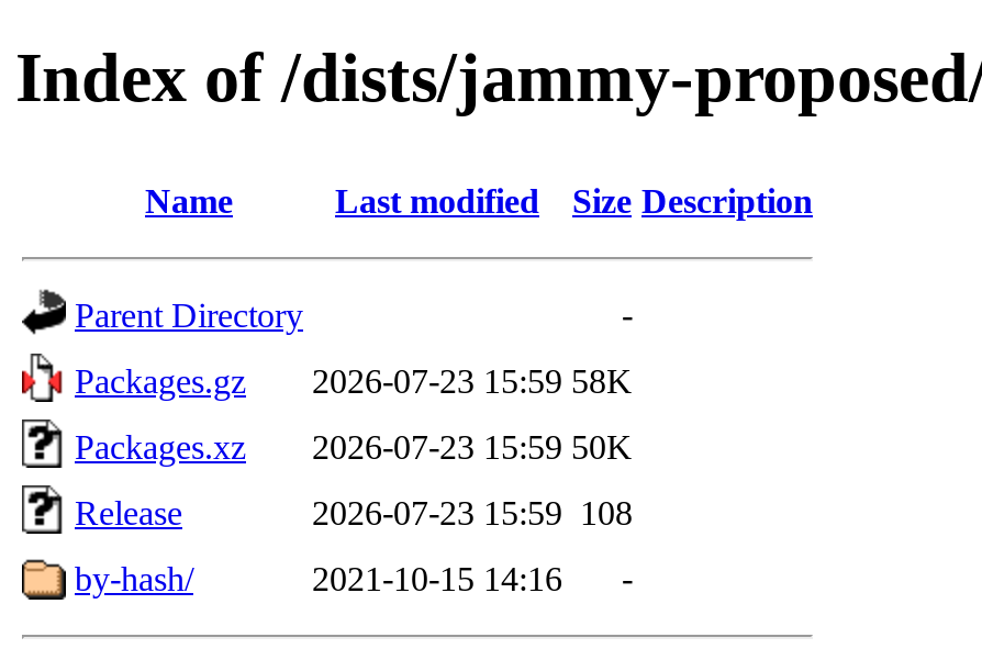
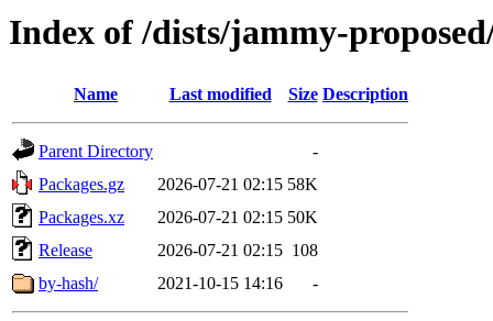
- Packages.gz 2026-07-23 15:59 58K
+ Packages.gz 2026-07-21 02:15 58K

- Packages.xz 2026-07-23 15:59 50K
+ Packages.xz 2026-07-21 02:15 50K

- 2026-07-23 15:59 108
+ 2026-07-21 02:15 108
